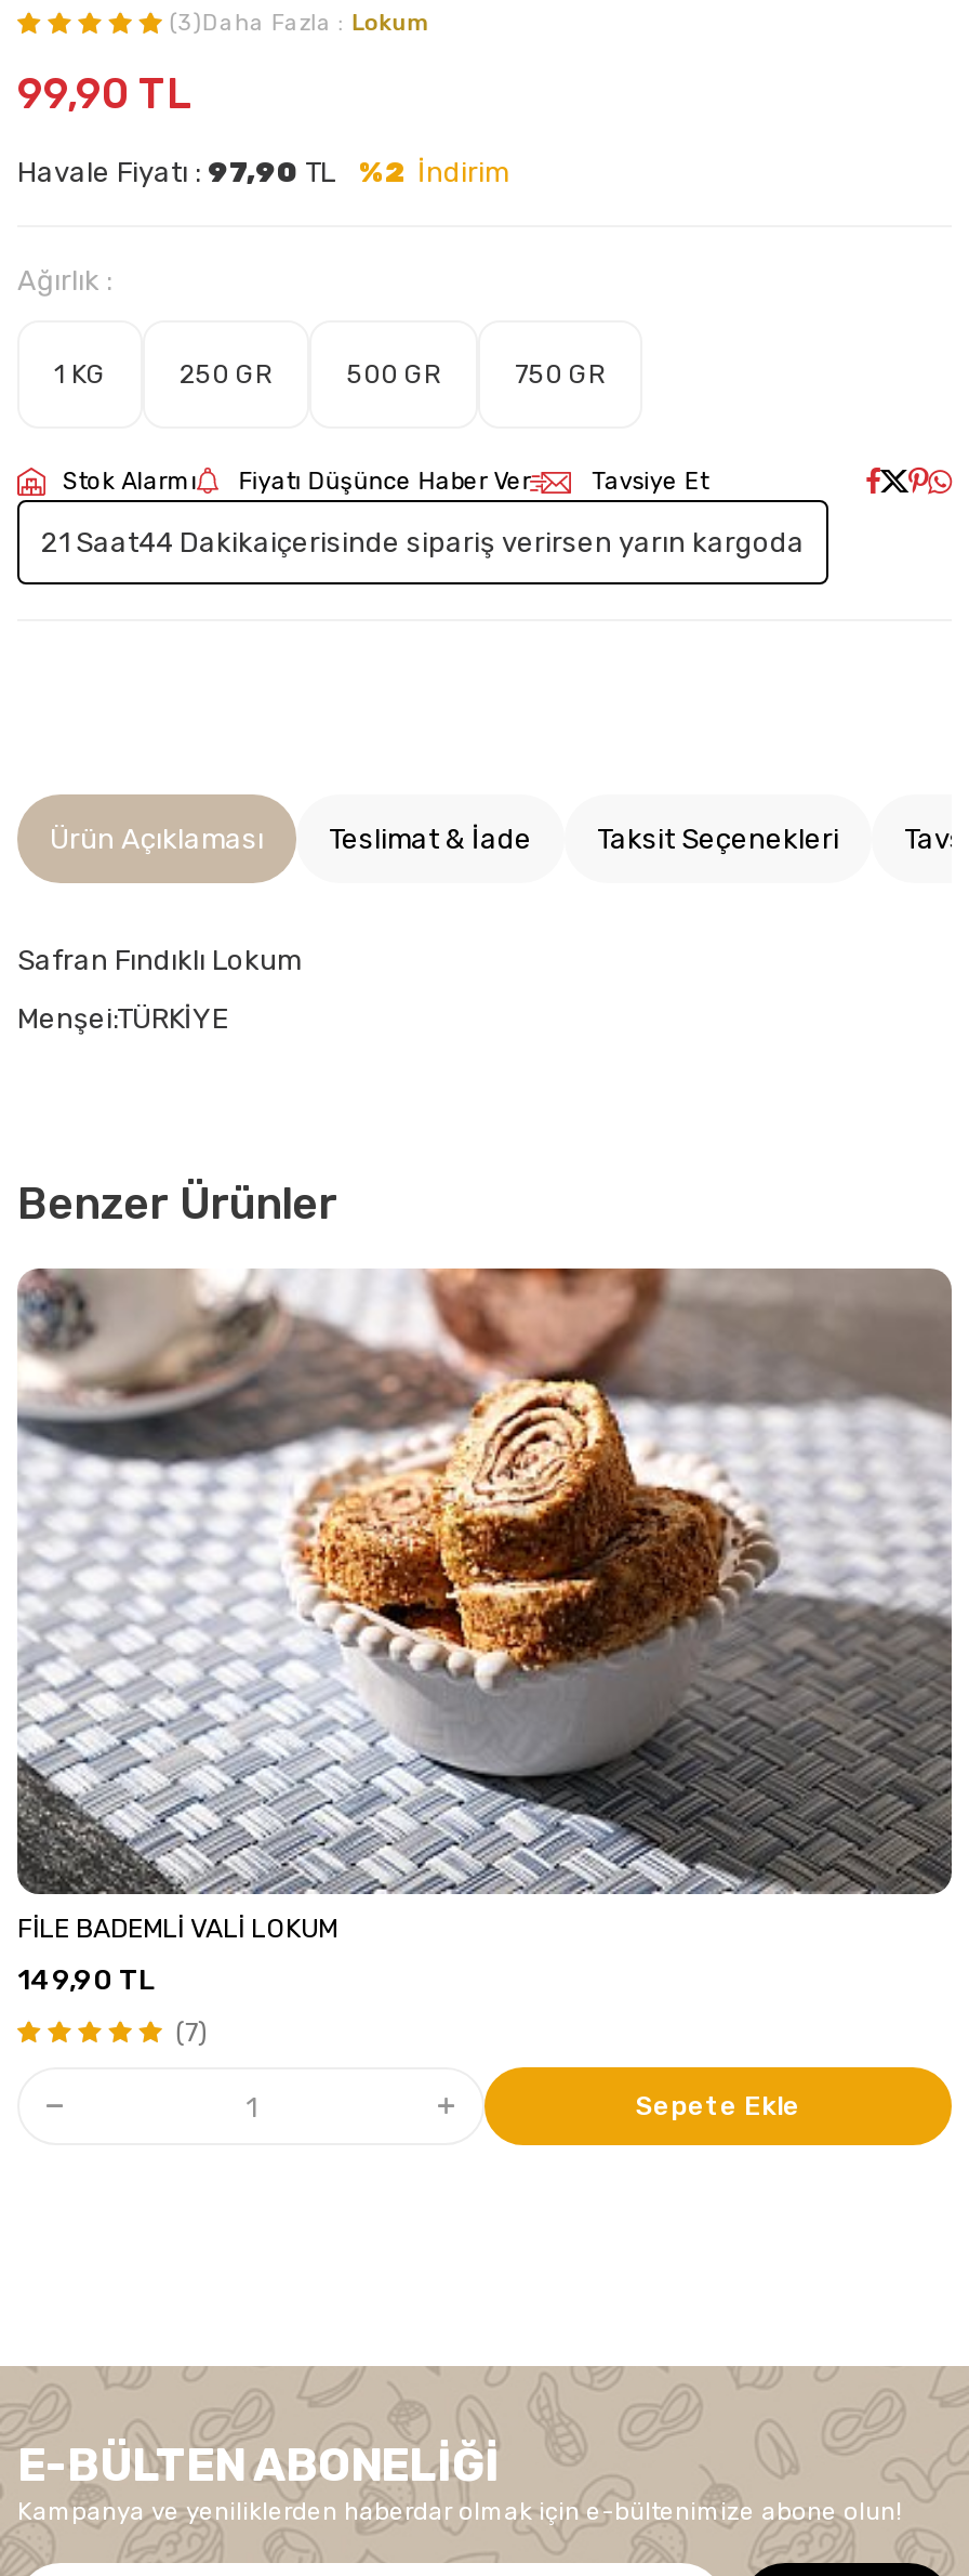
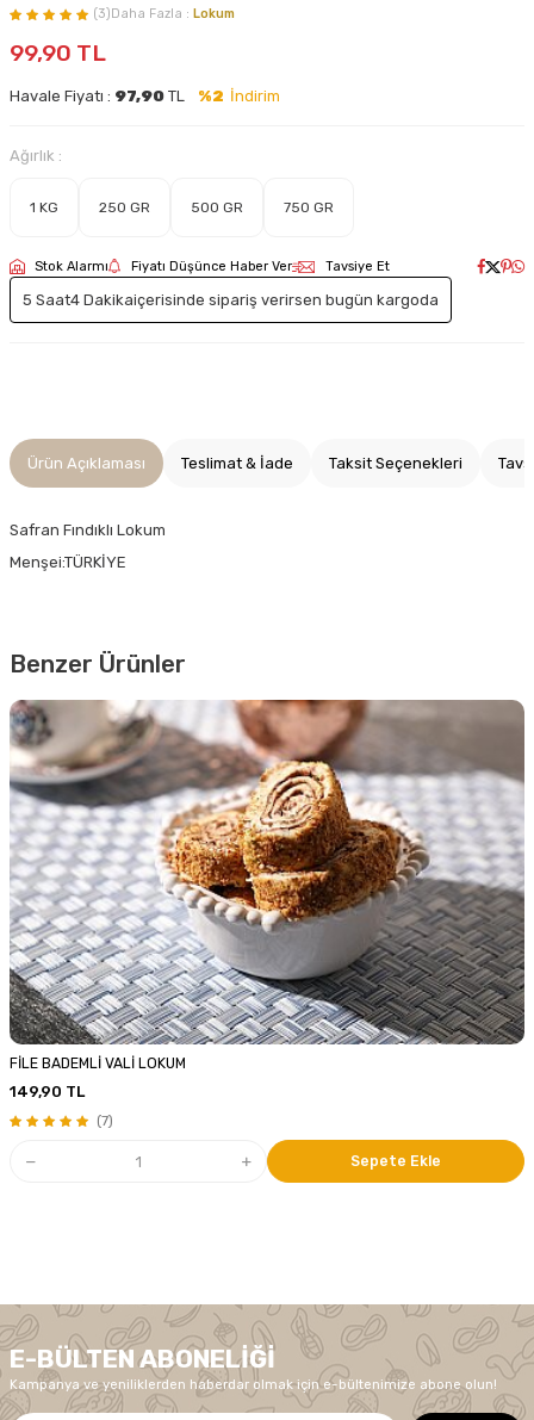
- 21 Saat44 Dakikaiçerisinde sipariş verirsen yarın kargoda
+ 5 Saat4 Dakikaiçerisinde sipariş verirsen bugün kargoda
